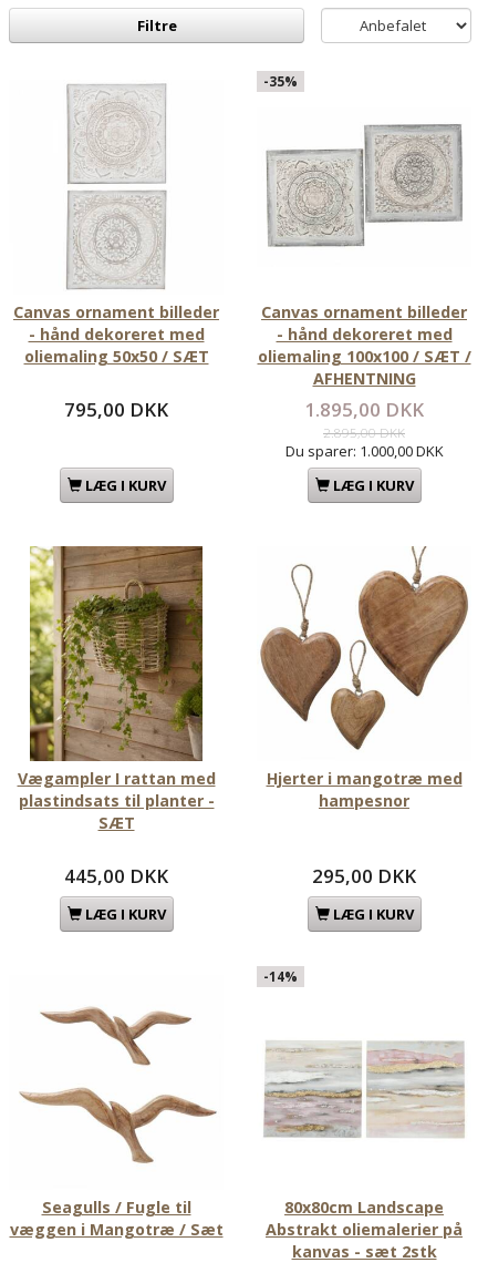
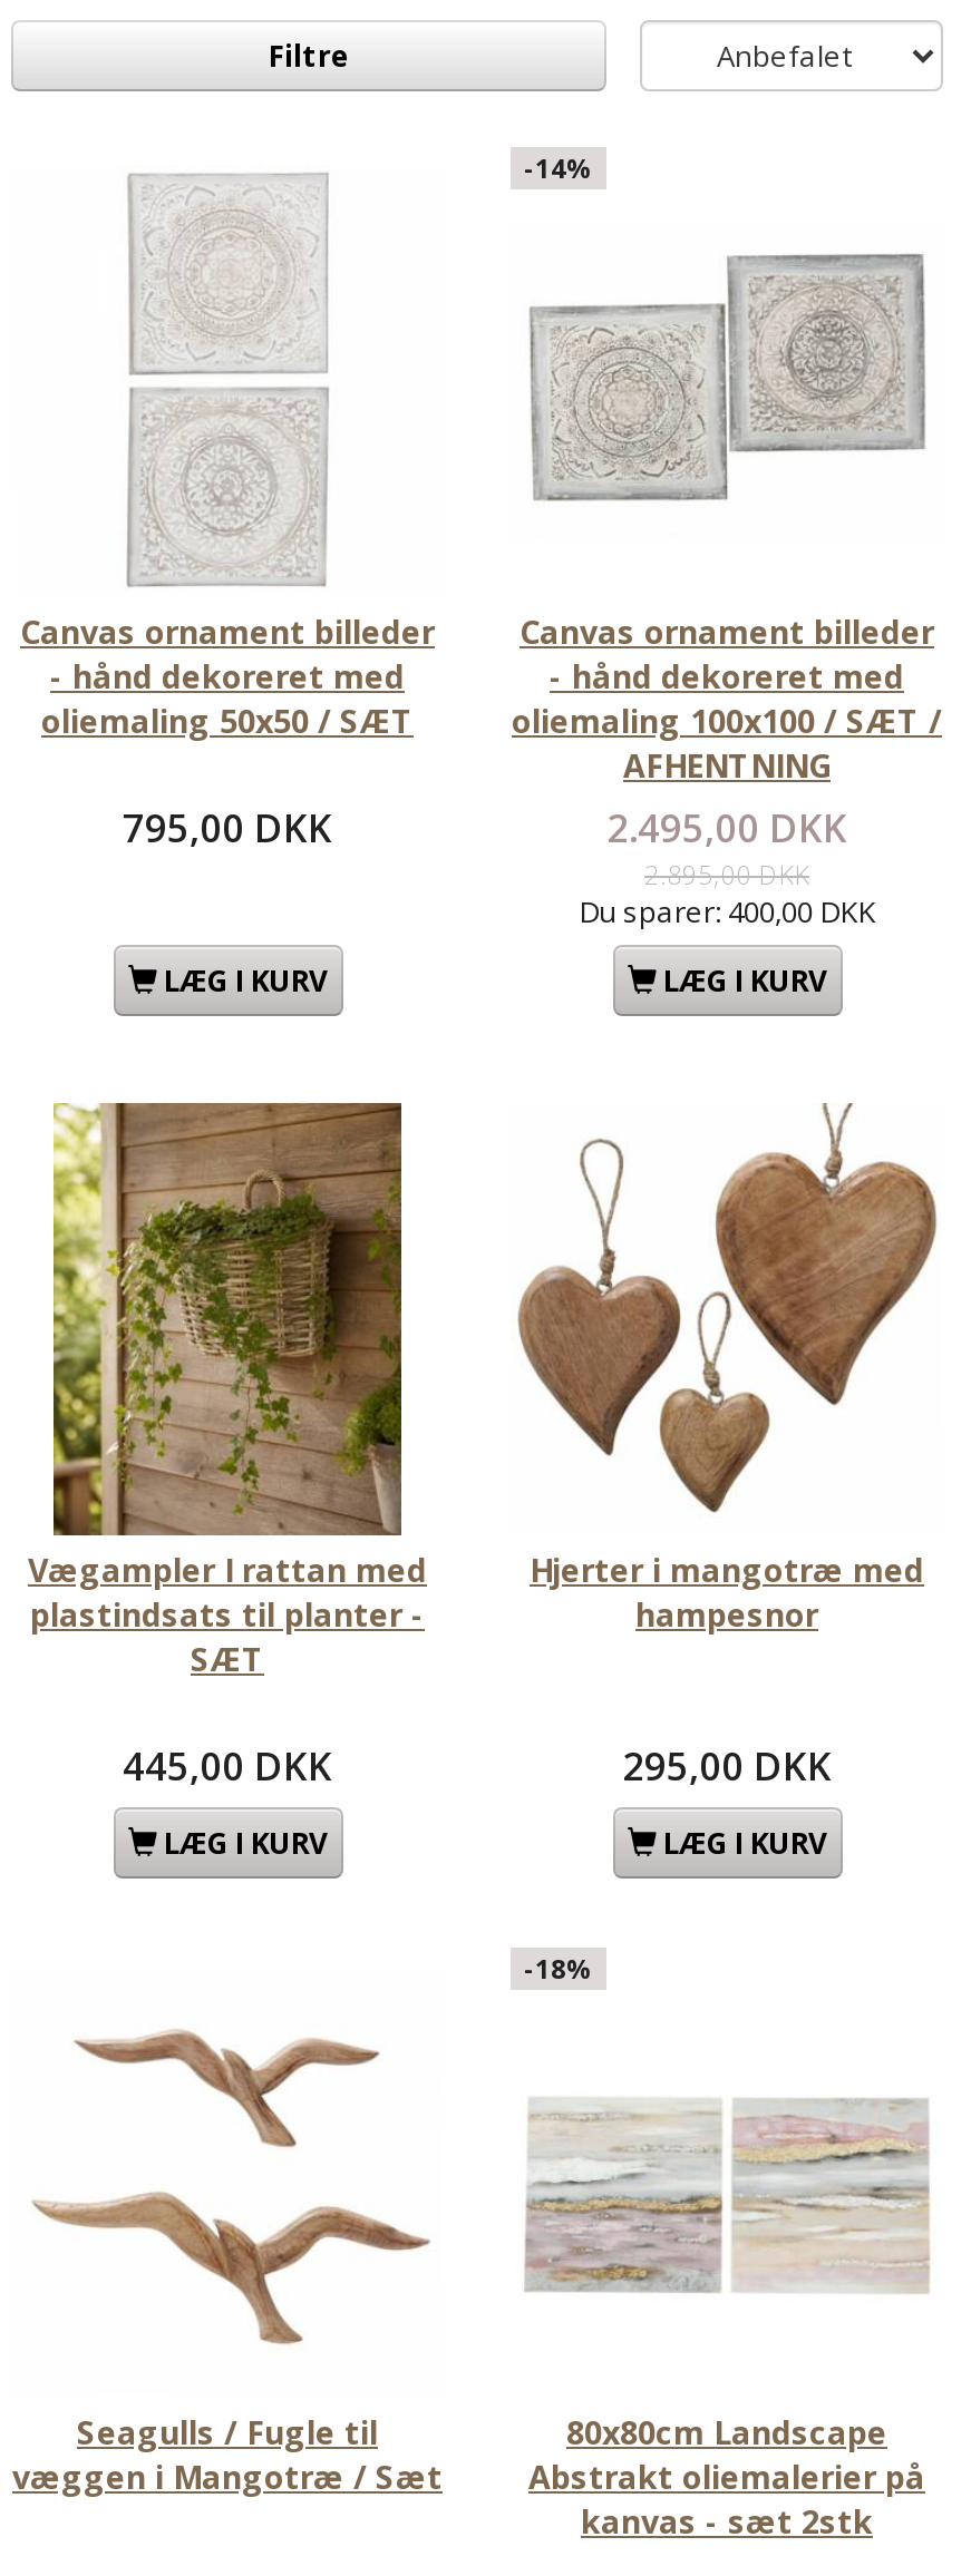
- -35%
+ -14%

- 1.895,00 DKK
+ 2.495,00 DKK

- Du sparer: 1.000,00 DKK
+ Du sparer: 400,00 DKK

- -14%
+ -18%
